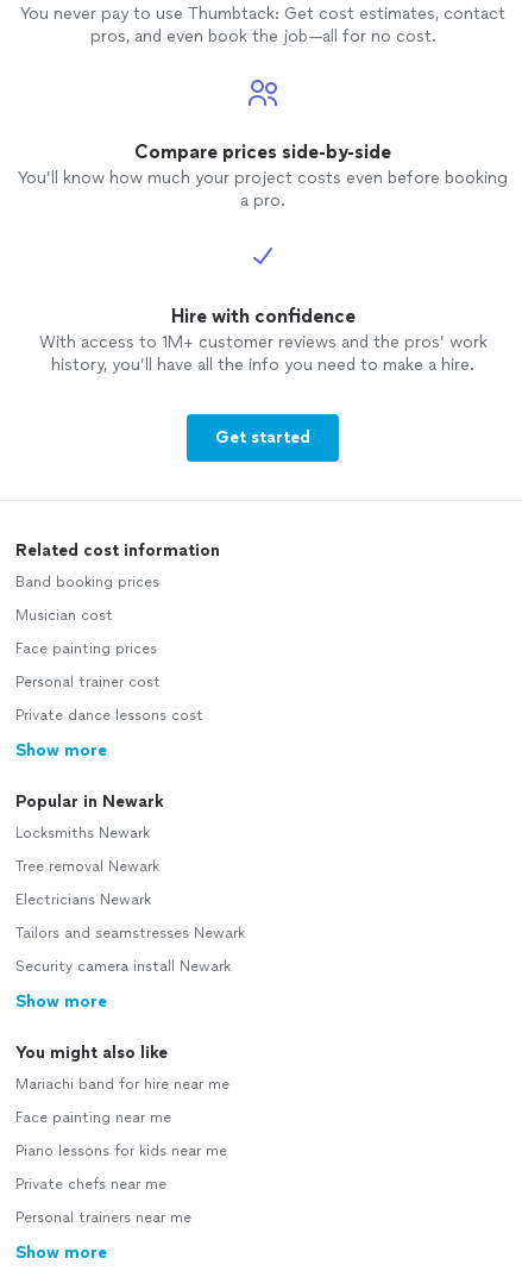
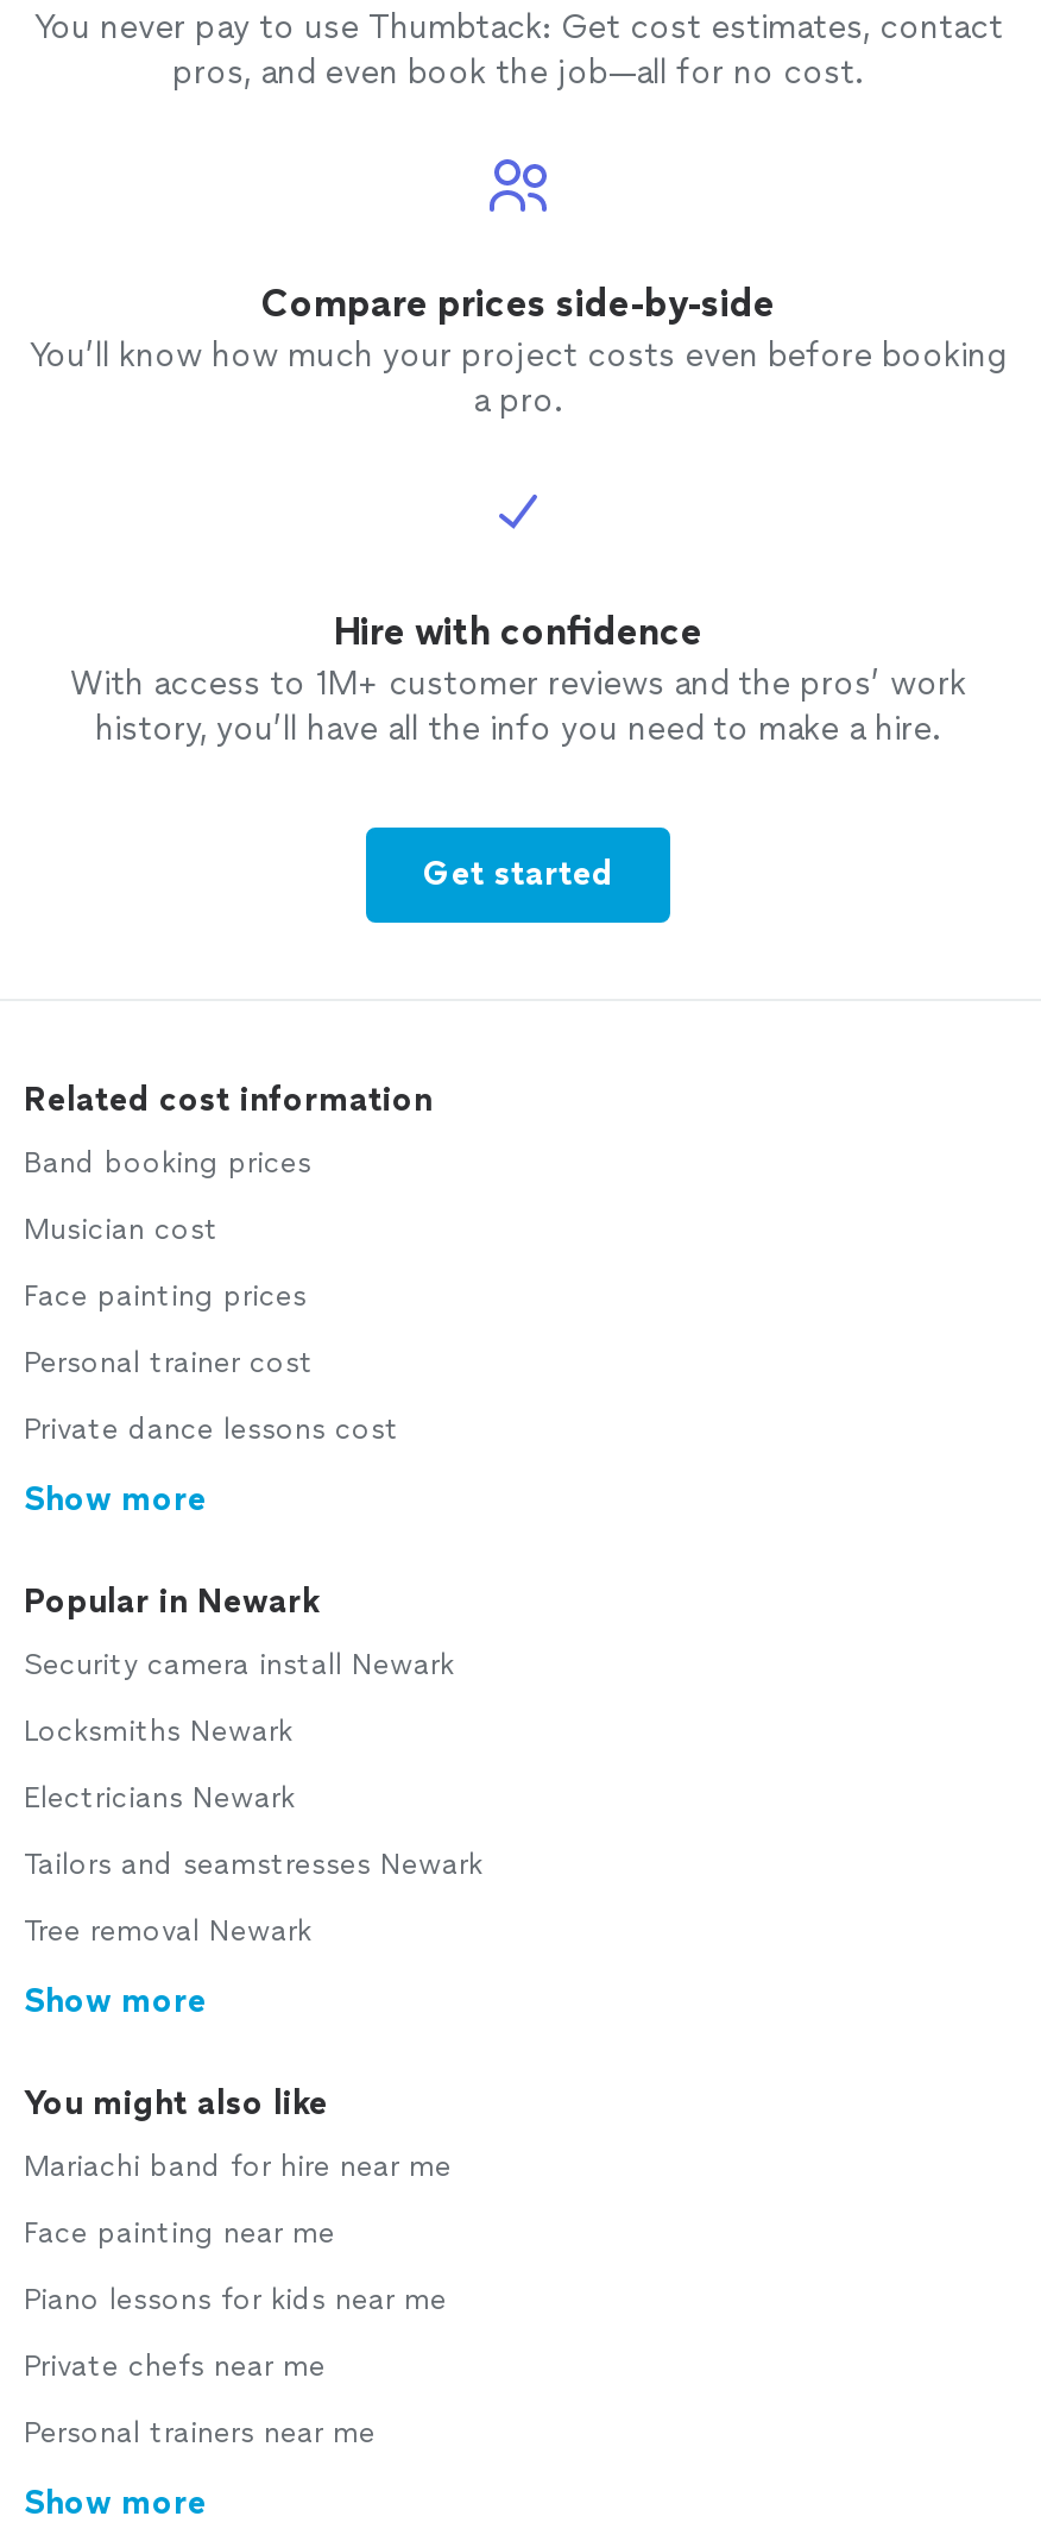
moved down: Locksmiths Newark

moved down: Tree removal Newark

moved up: Security camera install Newark
